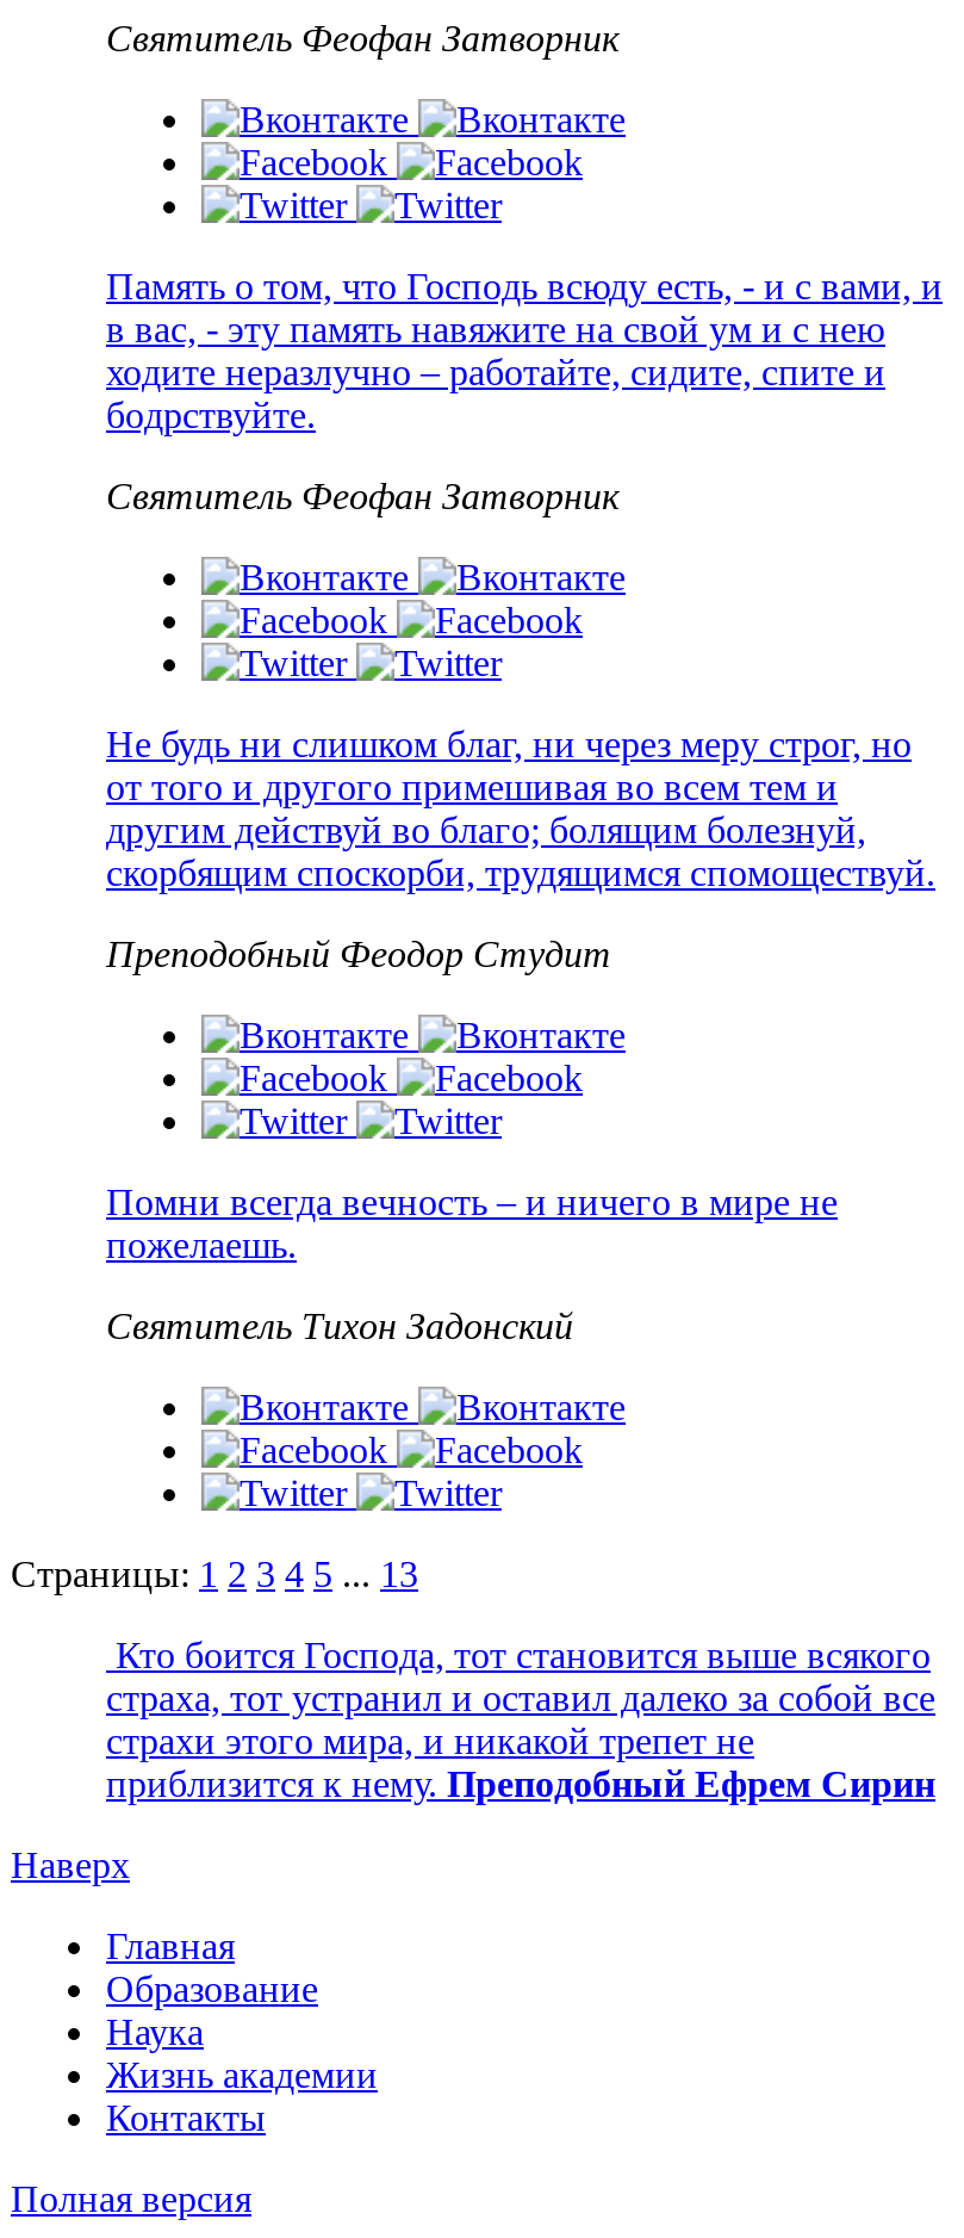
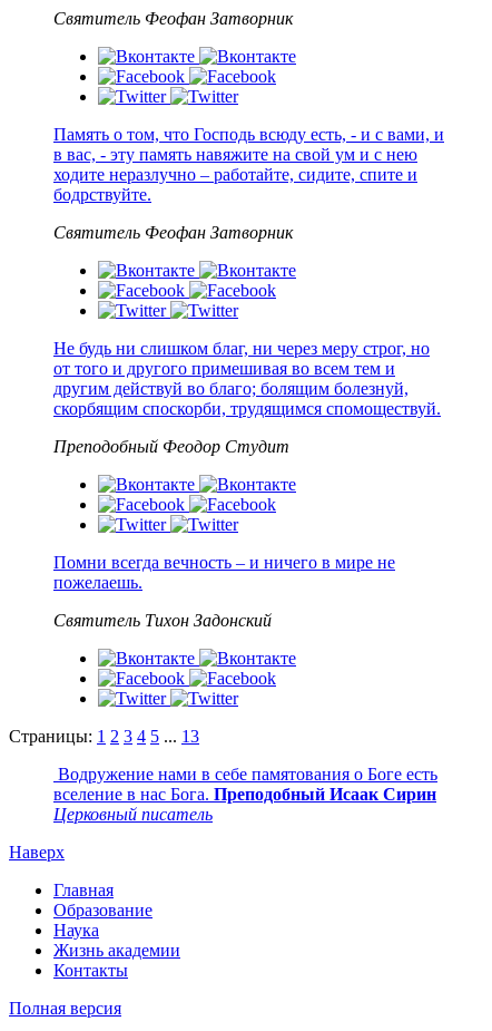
- Кто боится Господа, тот становится выше всякого
- страха, тот устранил и оставил далеко за собой все
- страхи этого мира, и никакой трепет не
- приблизится к нему. Преподобный Ефрем Сирин
+ Водружение нами в себе памятования о Боге есть
+ вселение в нас Бога. Преподобный Исаак Сирин
+ Церковный писатель
